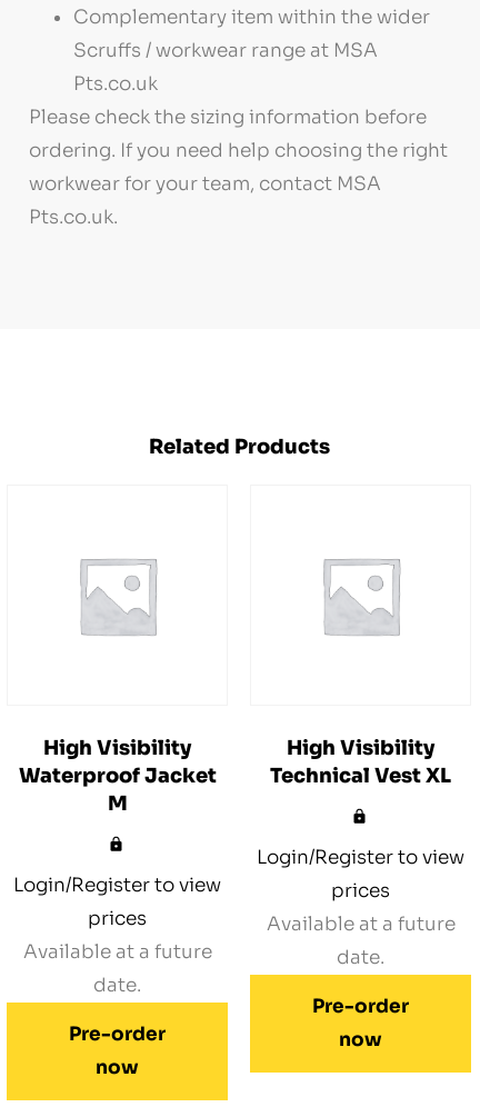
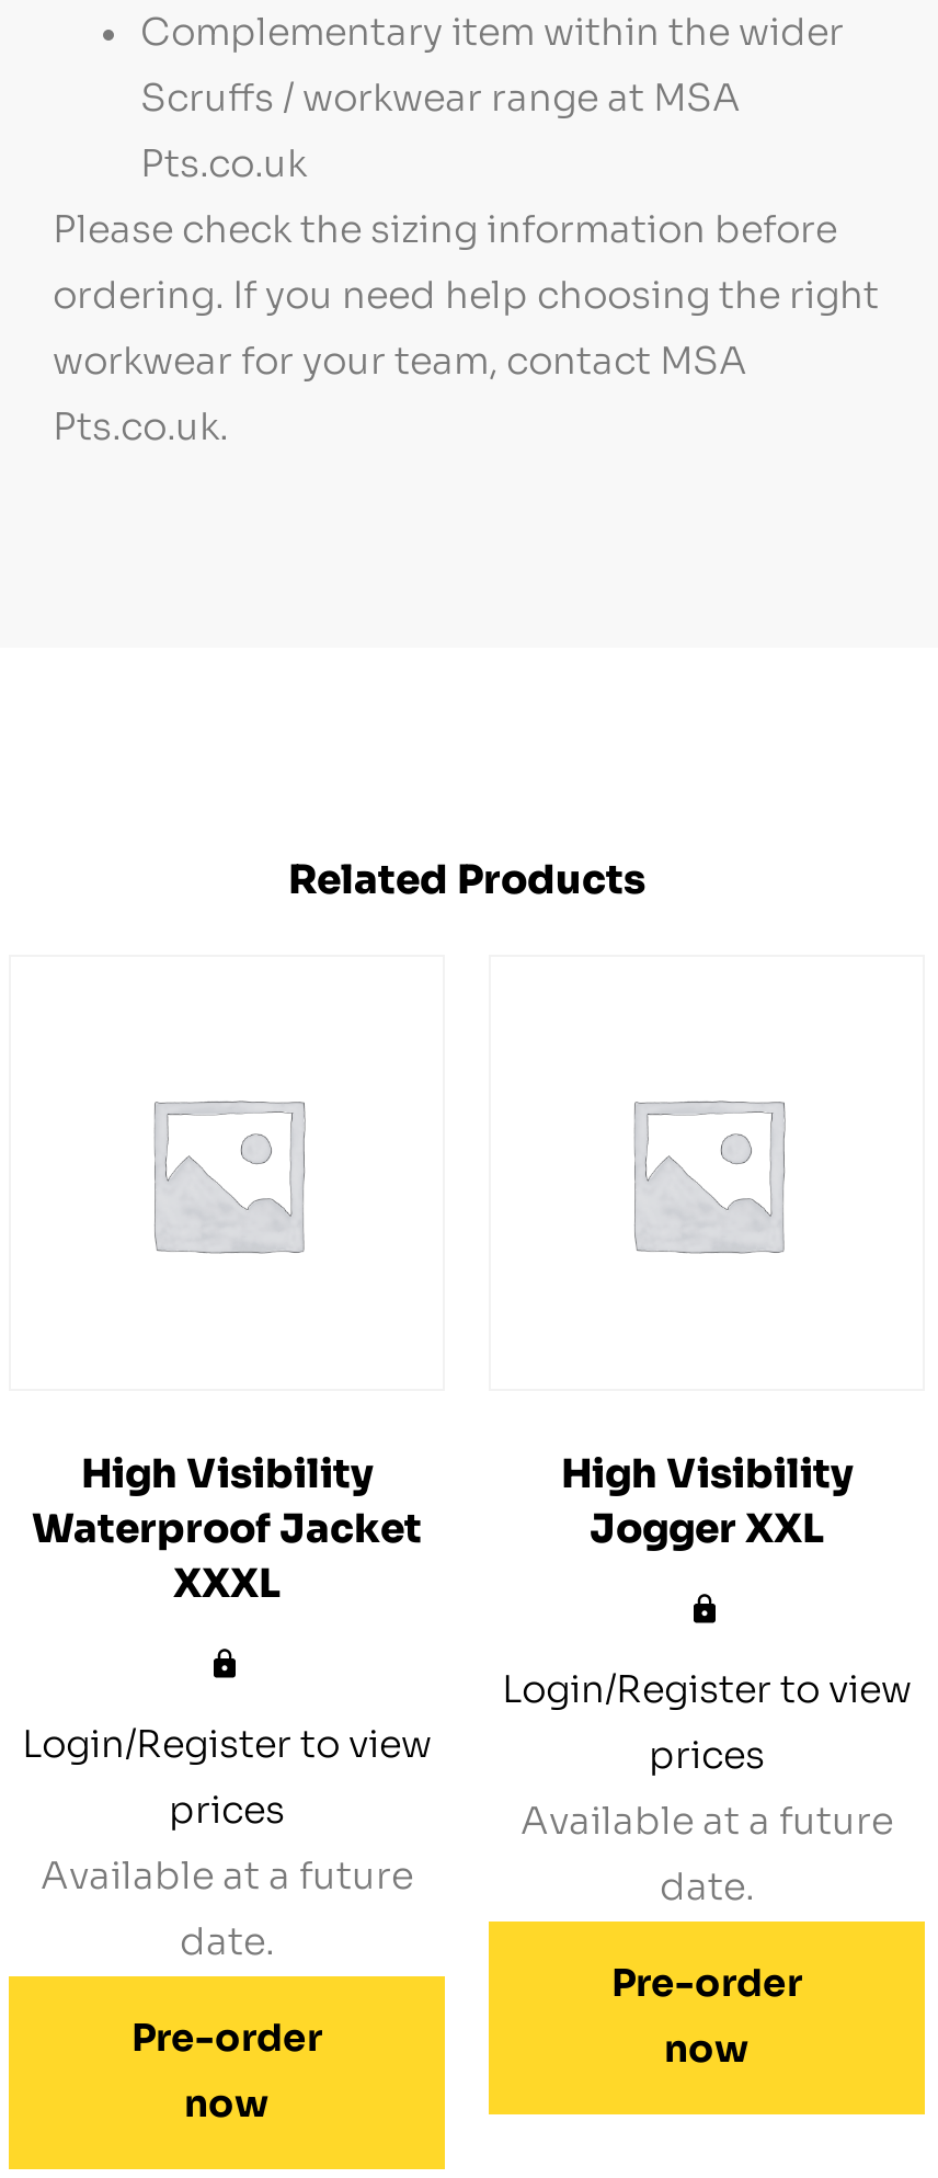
- Technical Vest XL
+ Jogger XXL

- M
+ XXXL
